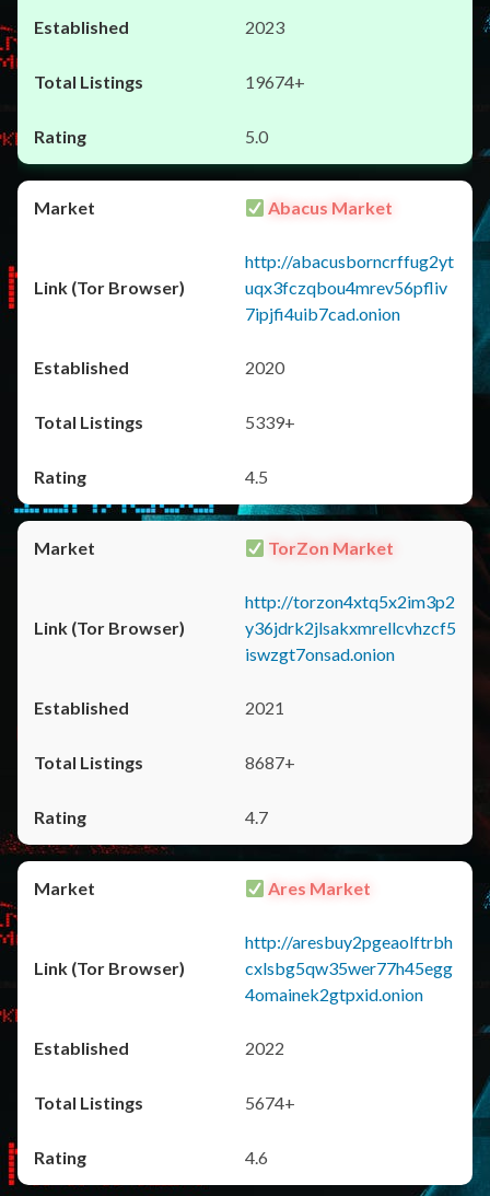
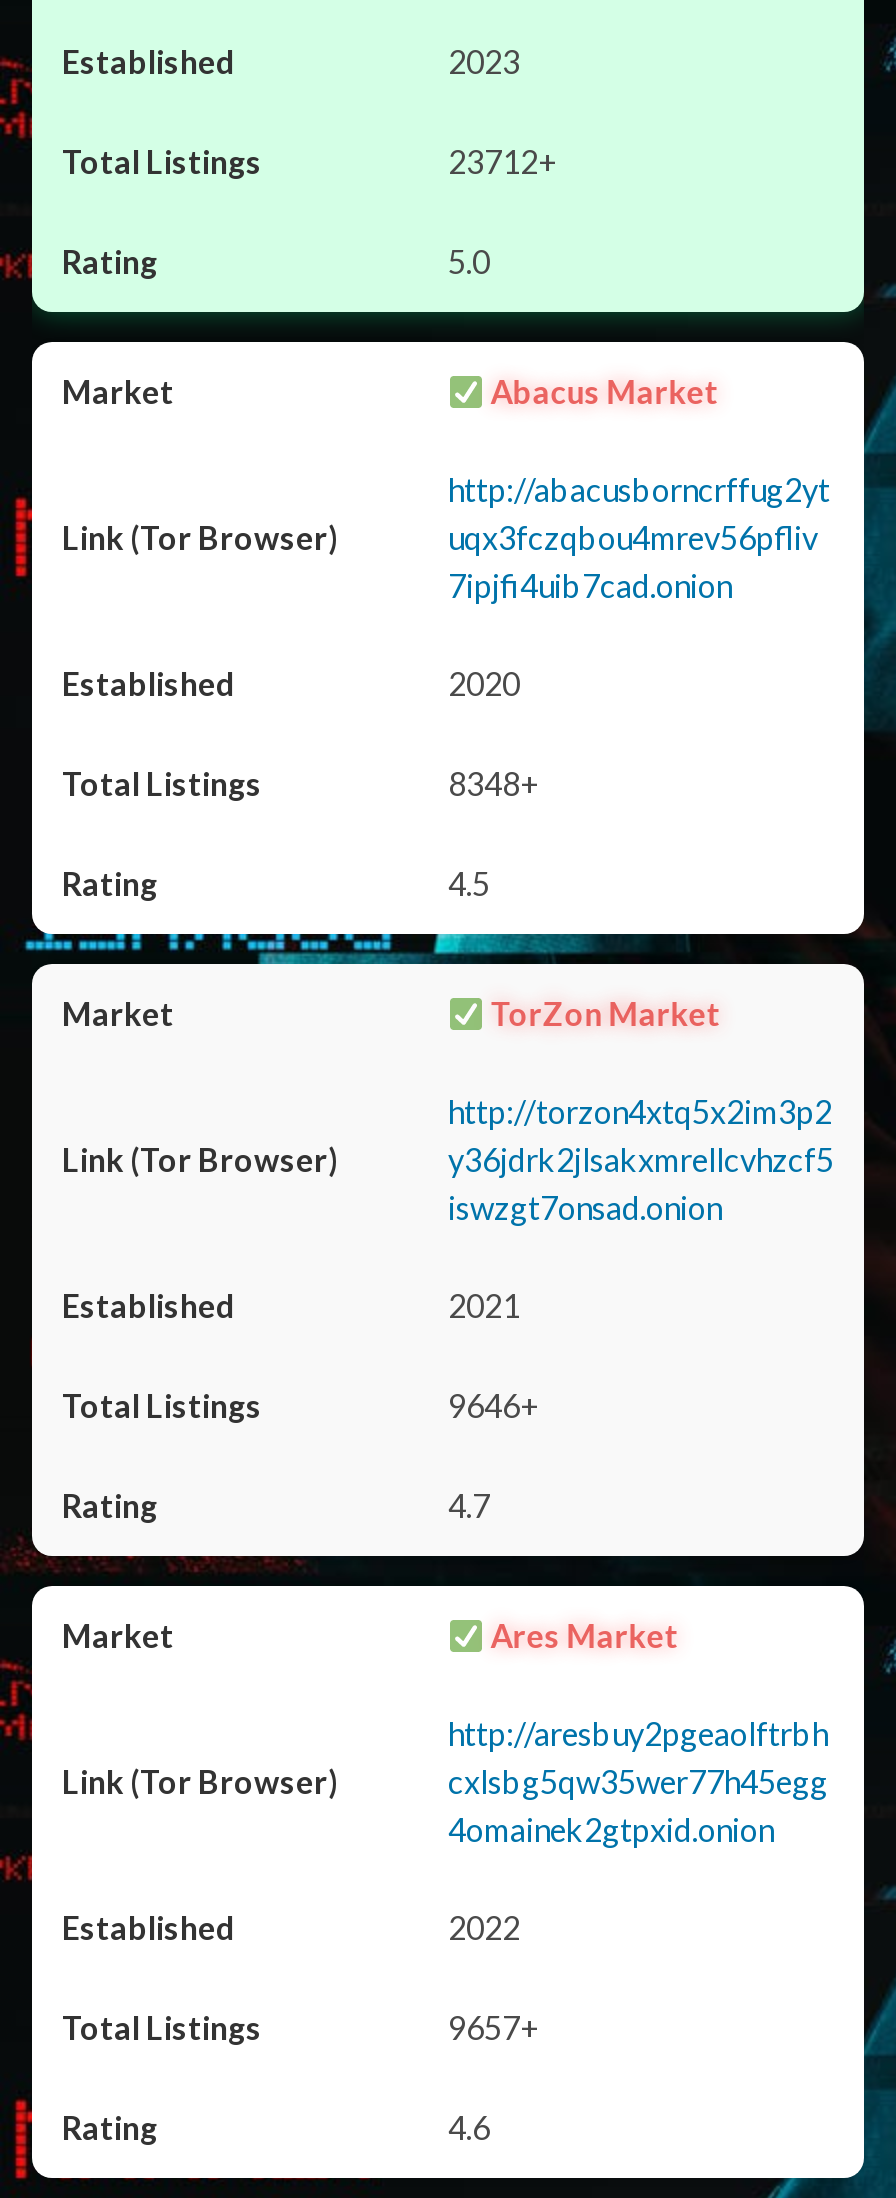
- 19674+
+ 23712+

- 5339+
+ 8348+

- 8687+
+ 9646+

- 5674+
+ 9657+
